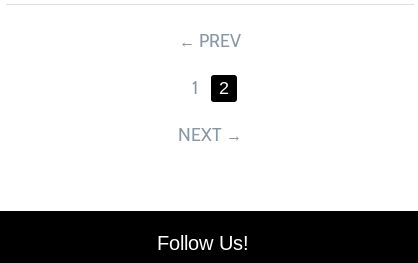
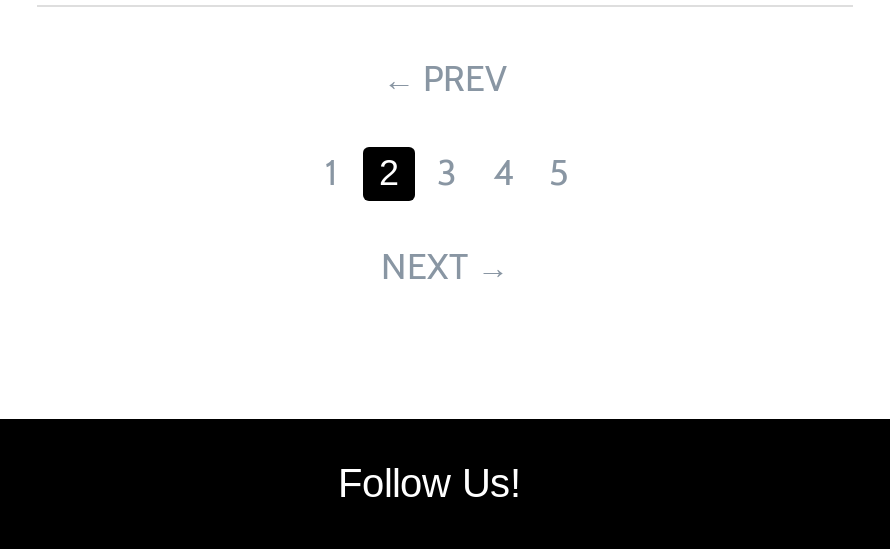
+ 3
+ 4
+ 5
